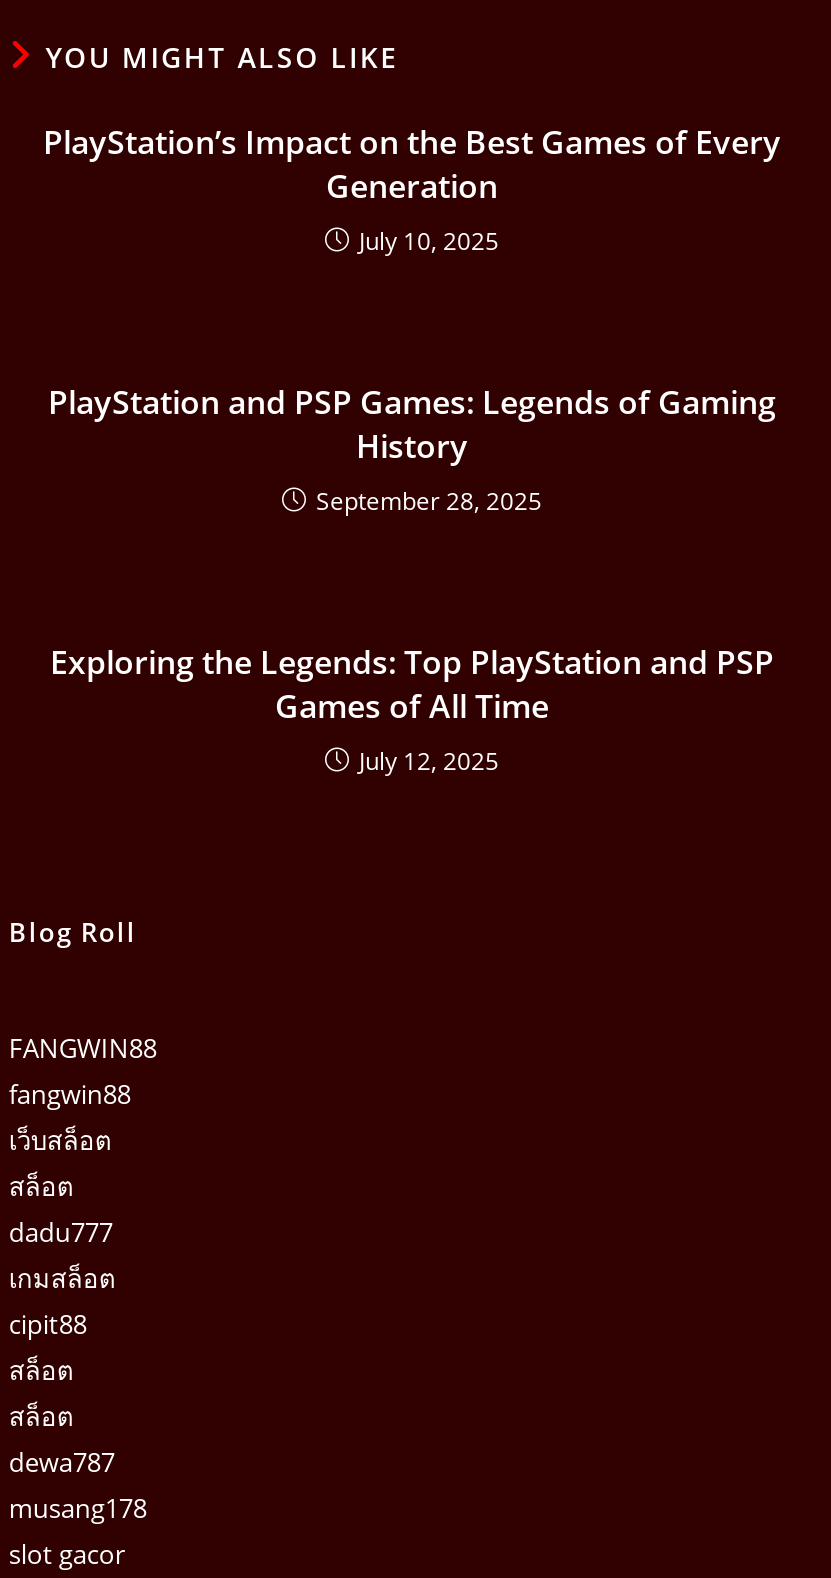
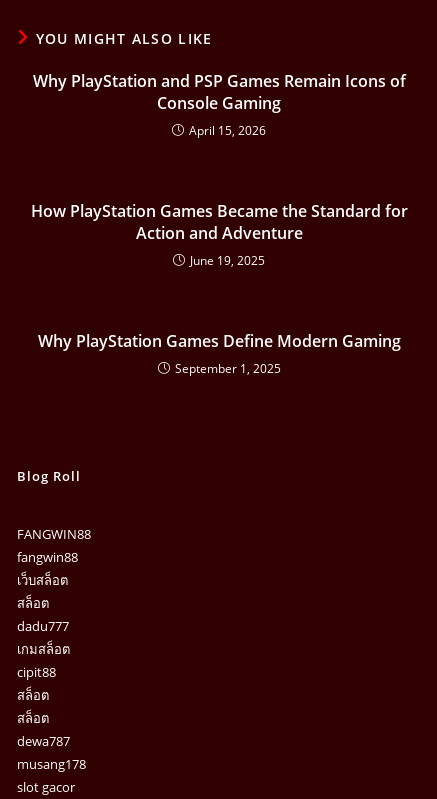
- PlayStation’s Impact on the Best Games of Every
- Generation
- July 10, 2025
+ Why PlayStation and PSP Games Remain Icons of
+ Console Gaming
+ April 15, 2026

- PlayStation and PSP Games: Legends of Gaming
- History
- September 28, 2025
+ How PlayStation Games Became the Standard for
+ Action and Adventure
+ June 19, 2025

- Exploring the Legends: Top PlayStation and PSP
- Games of All Time
- July 12, 2025
+ Why PlayStation Games Define Modern Gaming
+ September 1, 2025
